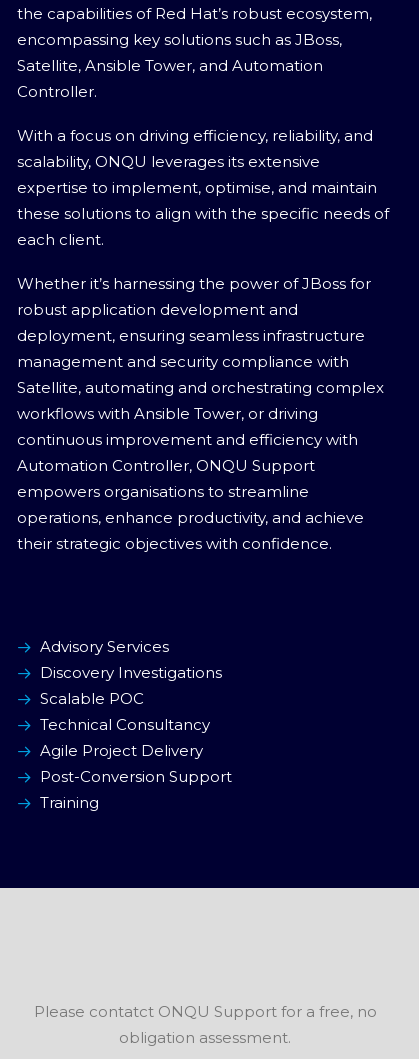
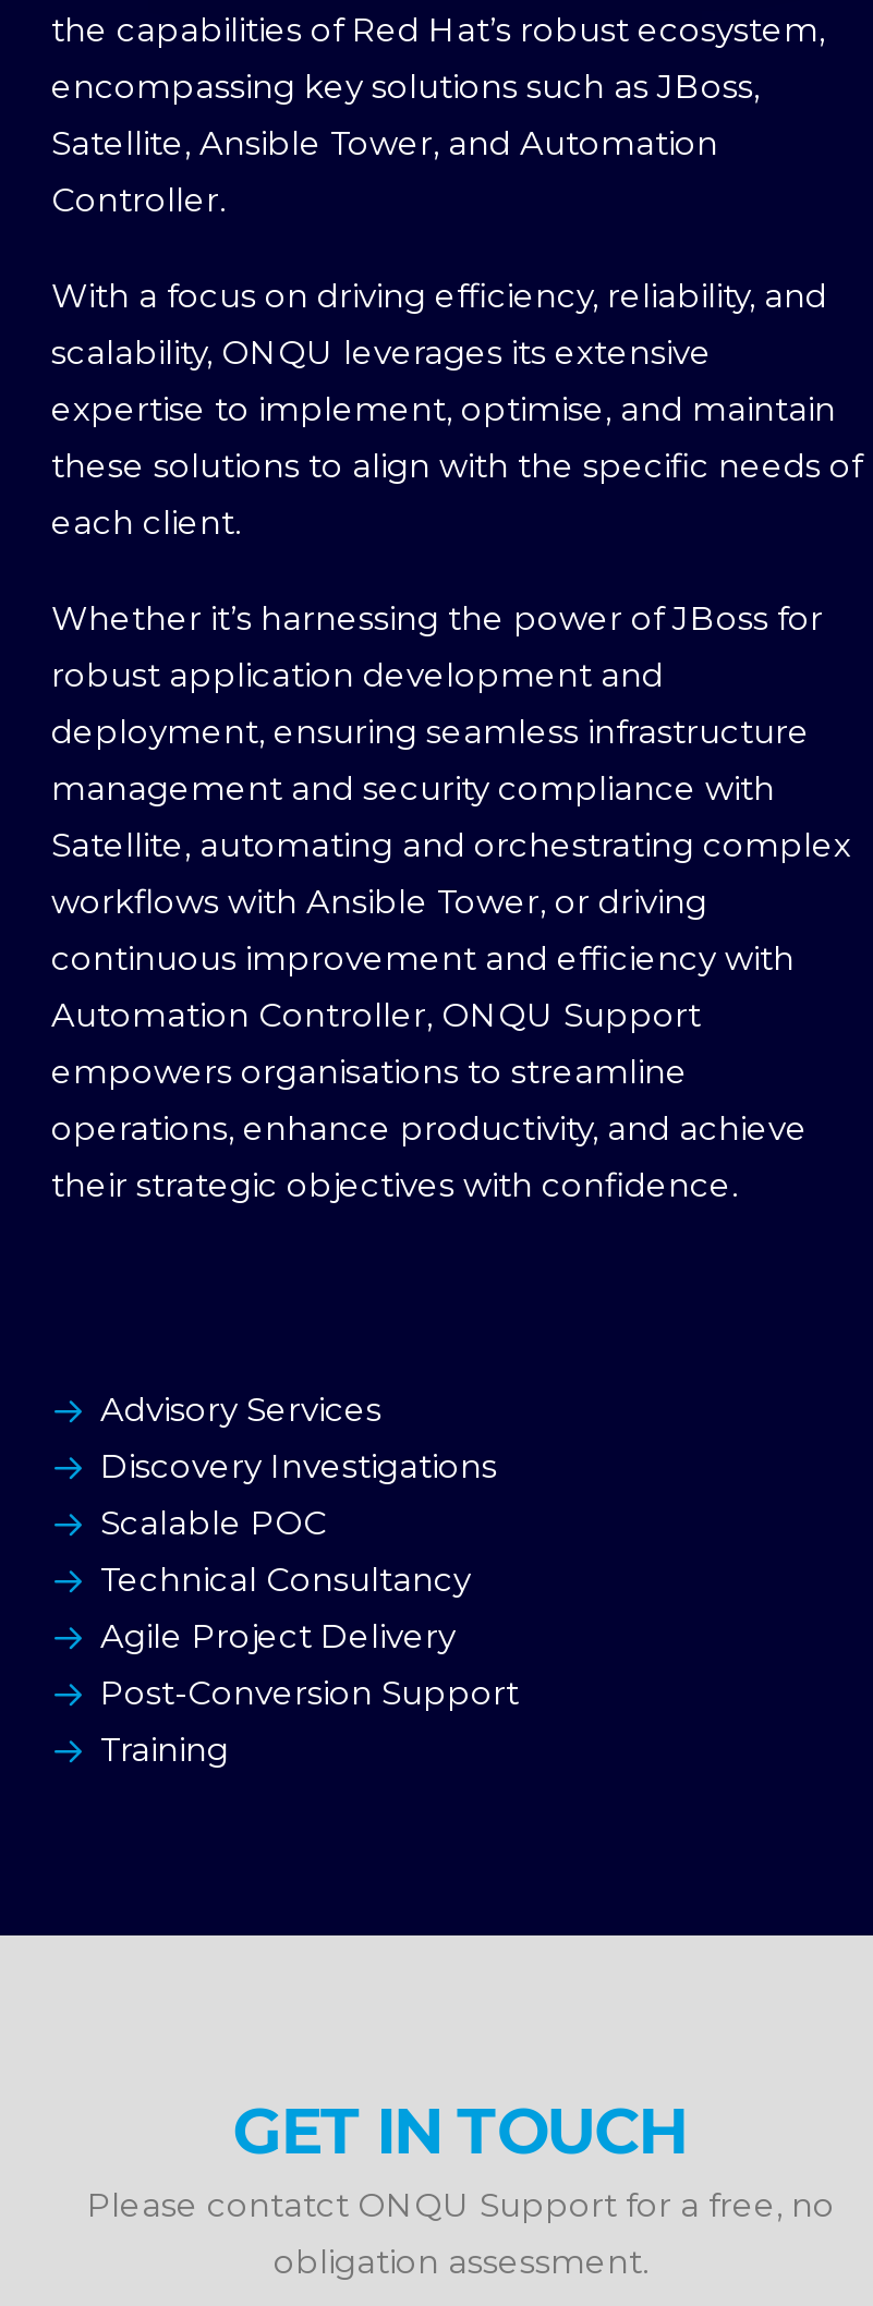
+ GET IN TOUCH
